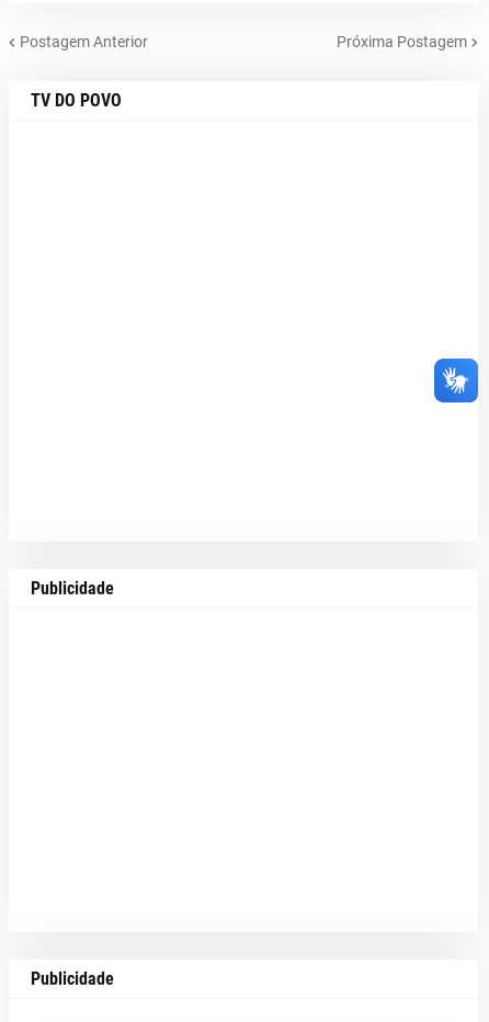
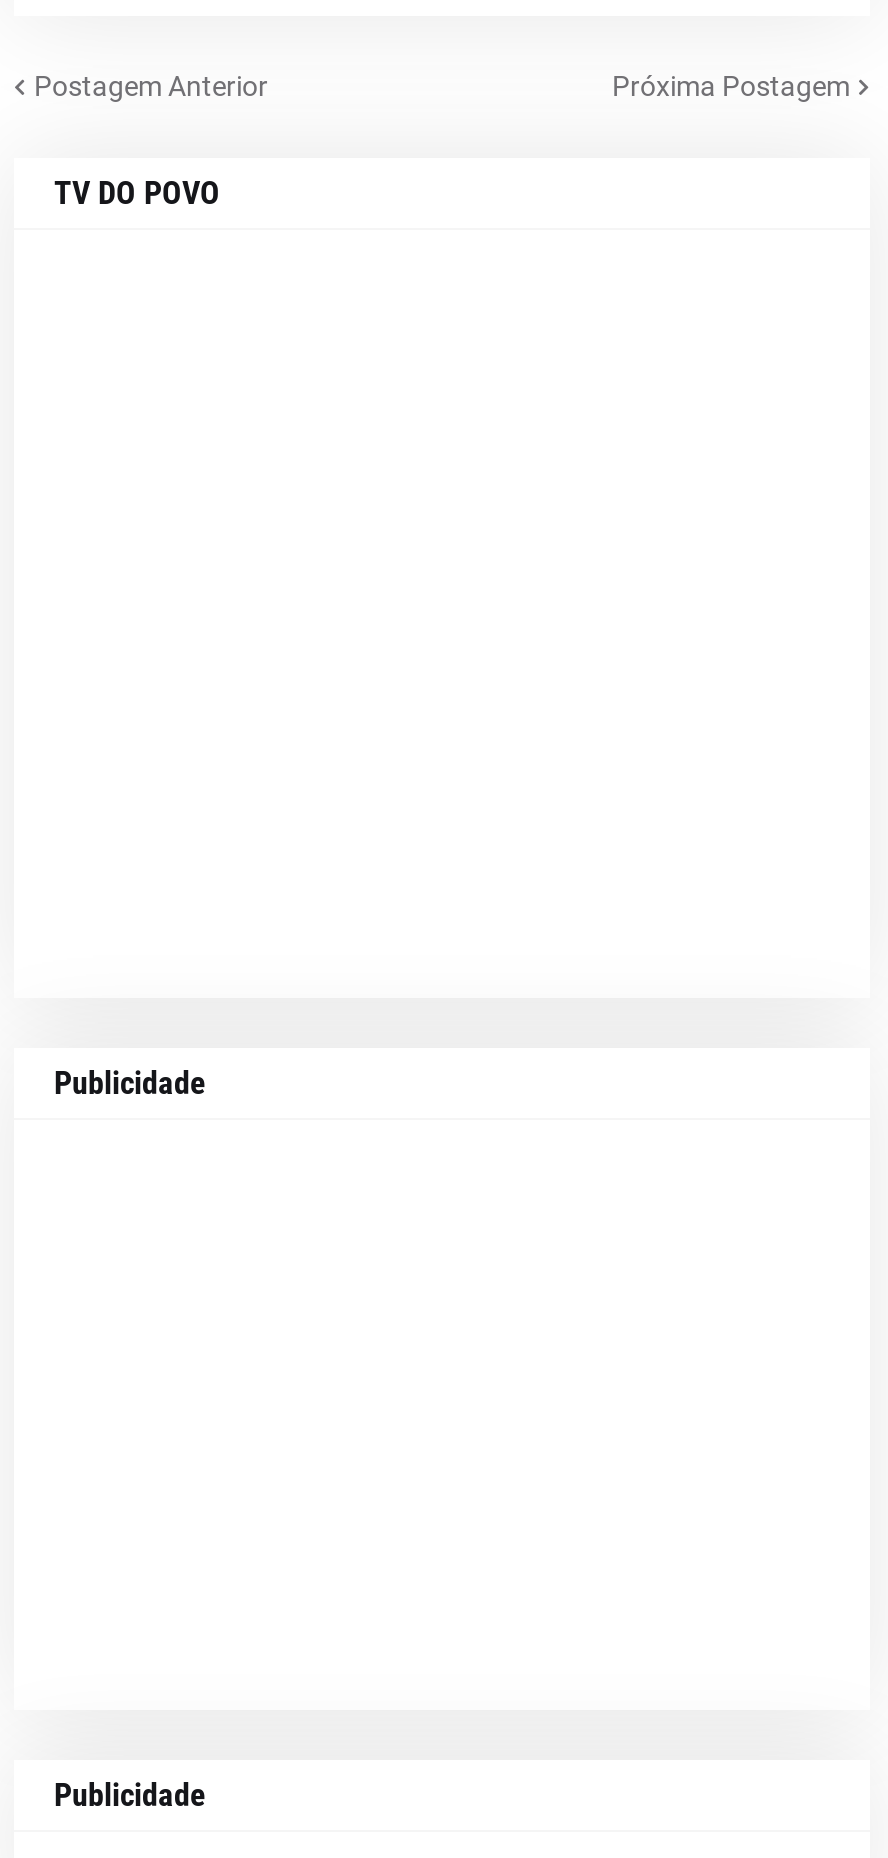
- [image]
